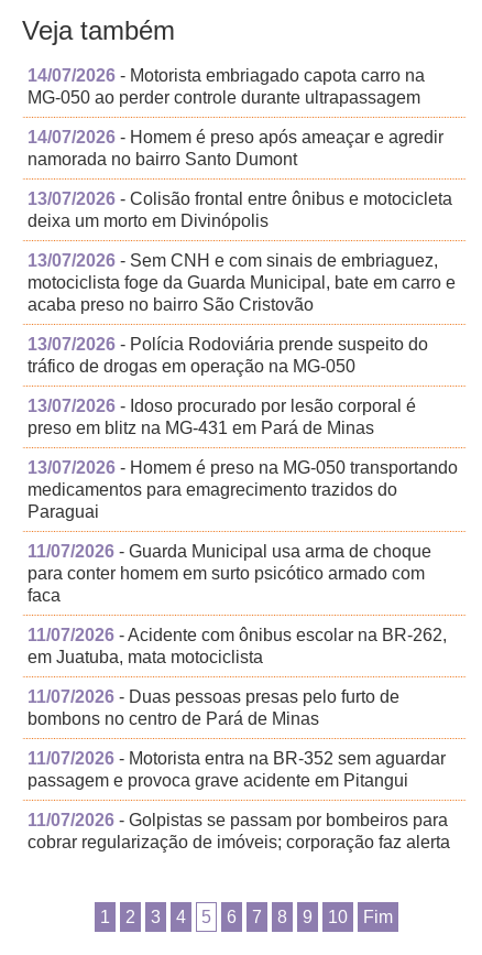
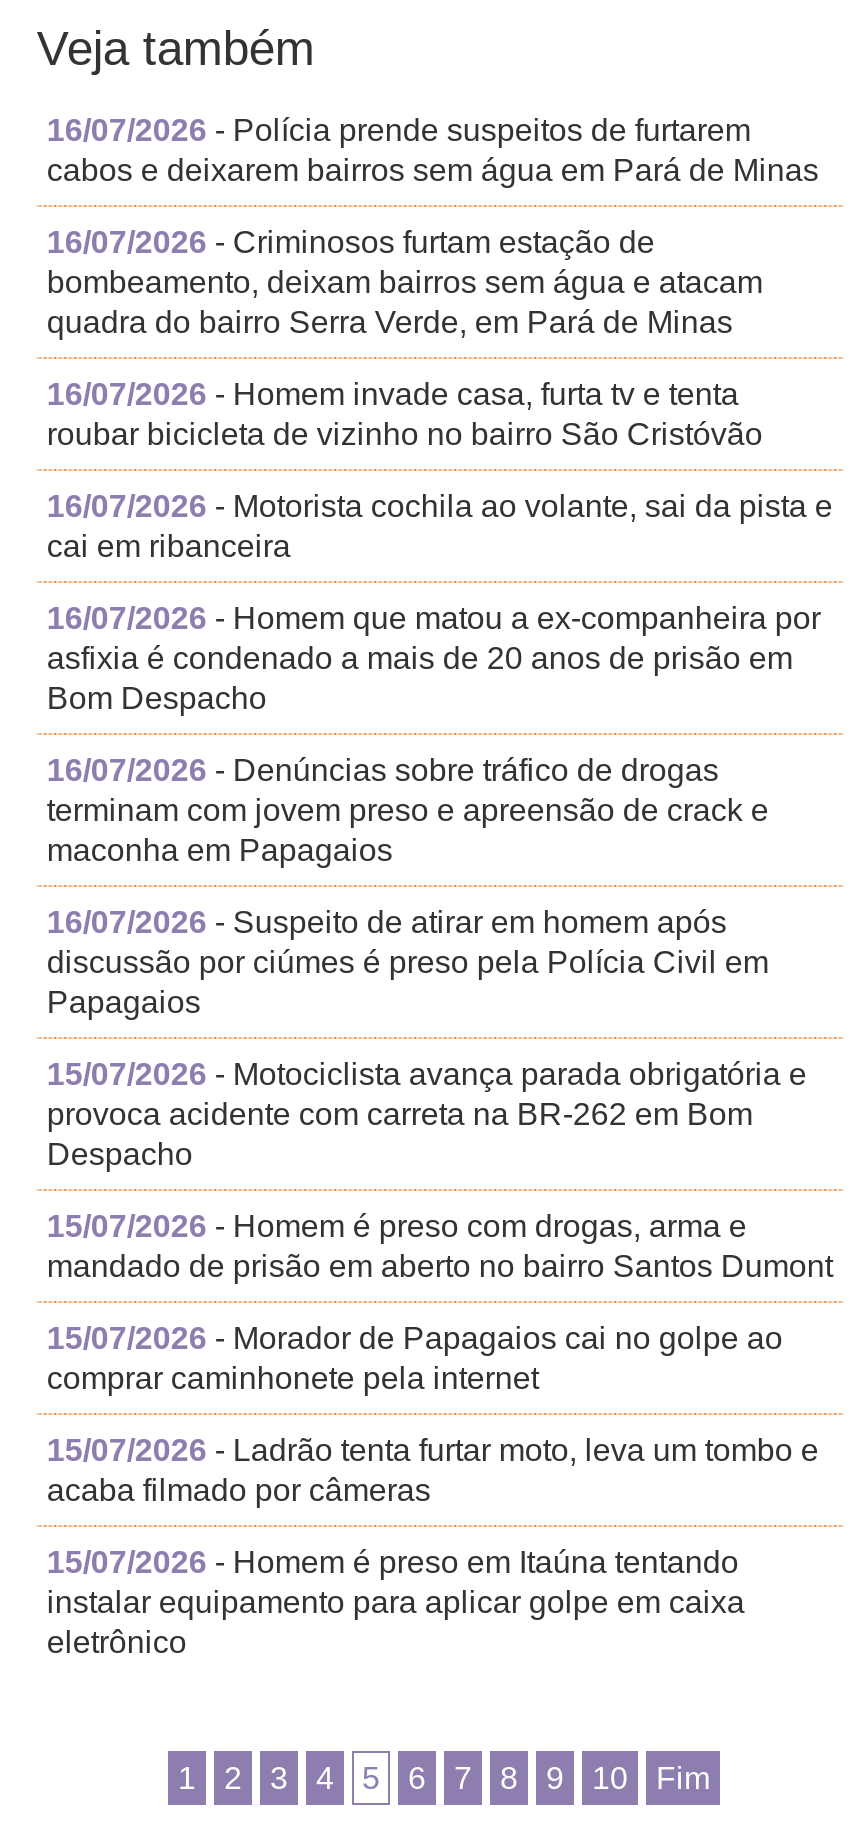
- 14/07/2026 - Motorista embriagado capota carro na
- MG-050 ao perder controle durante ultrapassagem
+ 16/07/2026 - Polícia prende suspeitos de furtarem
+ cabos e deixarem bairros sem água em Pará de Minas

- 14/07/2026 - Homem é preso após ameaçar e agredir
- namorada no bairro Santo Dumont
+ 16/07/2026 - Criminosos furtam estação de
+ bombeamento, deixam bairros sem água e atacam
+ quadra do bairro Serra Verde, em Pará de Minas

- 13/07/2026 - Colisão frontal entre ônibus e motocicleta
- deixa um morto em Divinópolis
+ 16/07/2026 - Homem invade casa, furta tv e tenta
+ roubar bicicleta de vizinho no bairro São Cristóvão

- 13/07/2026 - Sem CNH e com sinais de embriaguez,
- motociclista foge da Guarda Municipal, bate em carro e
- acaba preso no bairro São Cristovão
+ 16/07/2026 - Motorista cochila ao volante, sai da pista e
+ cai em ribanceira

- 13/07/2026 - Polícia Rodoviária prende suspeito do
- tráfico de drogas em operação na MG-050
+ 16/07/2026 - Homem que matou a ex-companheira por
+ asfixia é condenado a mais de 20 anos de prisão em
+ Bom Despacho

- 13/07/2026 - Idoso procurado por lesão corporal é
- preso em blitz na MG-431 em Pará de Minas
+ 16/07/2026 - Denúncias sobre tráfico de drogas
+ terminam com jovem preso e apreensão de crack e
+ maconha em Papagaios

- 13/07/2026 - Homem é preso na MG-050 transportando
- medicamentos para emagrecimento trazidos do
- Paraguai
+ 16/07/2026 - Suspeito de atirar em homem após
+ discussão por ciúmes é preso pela Polícia Civil em
+ Papagaios

- 11/07/2026 - Guarda Municipal usa arma de choque
- para conter homem em surto psicótico armado com
- faca
+ 15/07/2026 - Motociclista avança parada obrigatória e
+ provoca acidente com carreta na BR-262 em Bom
+ Despacho

- 11/07/2026 - Acidente com ônibus escolar na BR-262,
- em Juatuba, mata motociclista
+ 15/07/2026 - Homem é preso com drogas, arma e
+ mandado de prisão em aberto no bairro Santos Dumont

- 11/07/2026 - Duas pessoas presas pelo furto de
- bombons no centro de Pará de Minas
+ 15/07/2026 - Morador de Papagaios cai no golpe ao
+ comprar caminhonete pela internet

- 11/07/2026 - Motorista entra na BR-352 sem aguardar
- passagem e provoca grave acidente em Pitangui
+ 15/07/2026 - Ladrão tenta furtar moto, leva um tombo e
+ acaba filmado por câmeras

- 11/07/2026 - Golpistas se passam por bombeiros para
- cobrar regularização de imóveis; corporação faz alerta
+ 15/07/2026 - Homem é preso em Itaúna tentando
+ instalar equipamento para aplicar golpe em caixa
+ eletrônico
